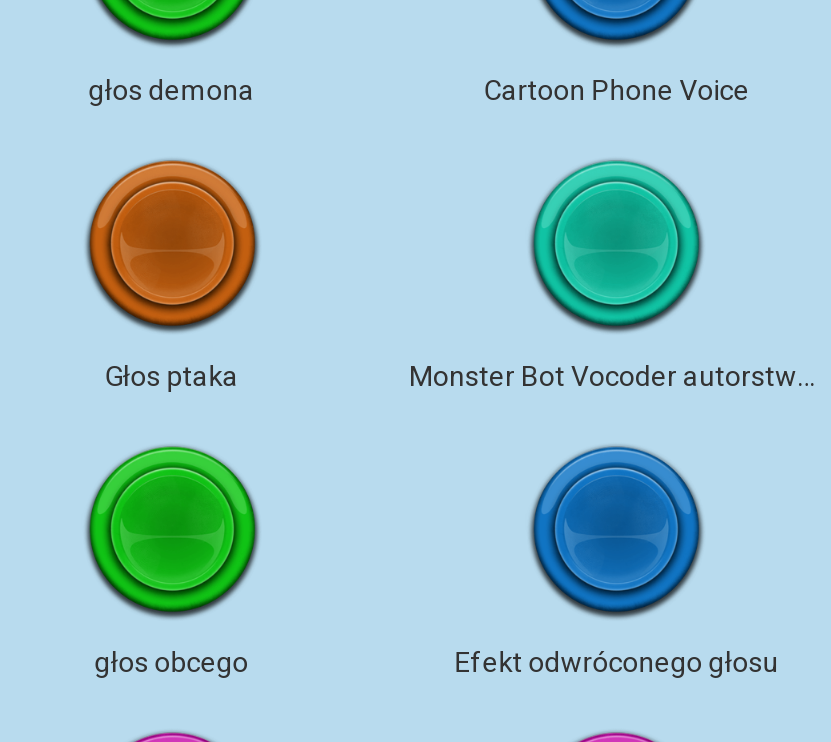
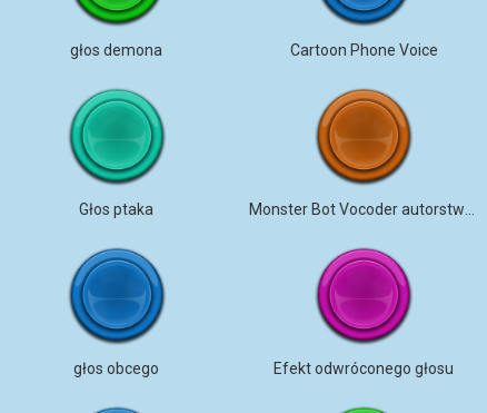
- [image]
+ [image]

- [image]
+ [image]

- [image]
+ [image]

- [image]
+ [image]
